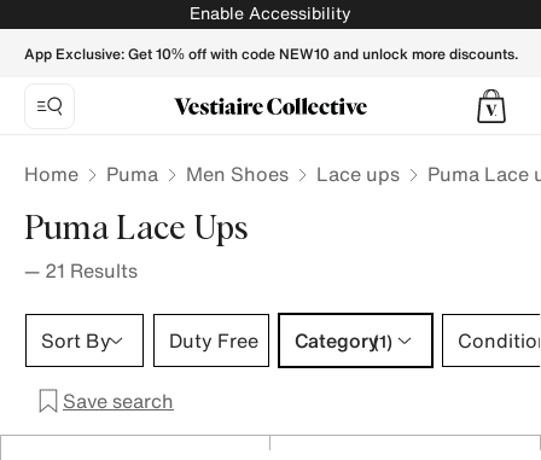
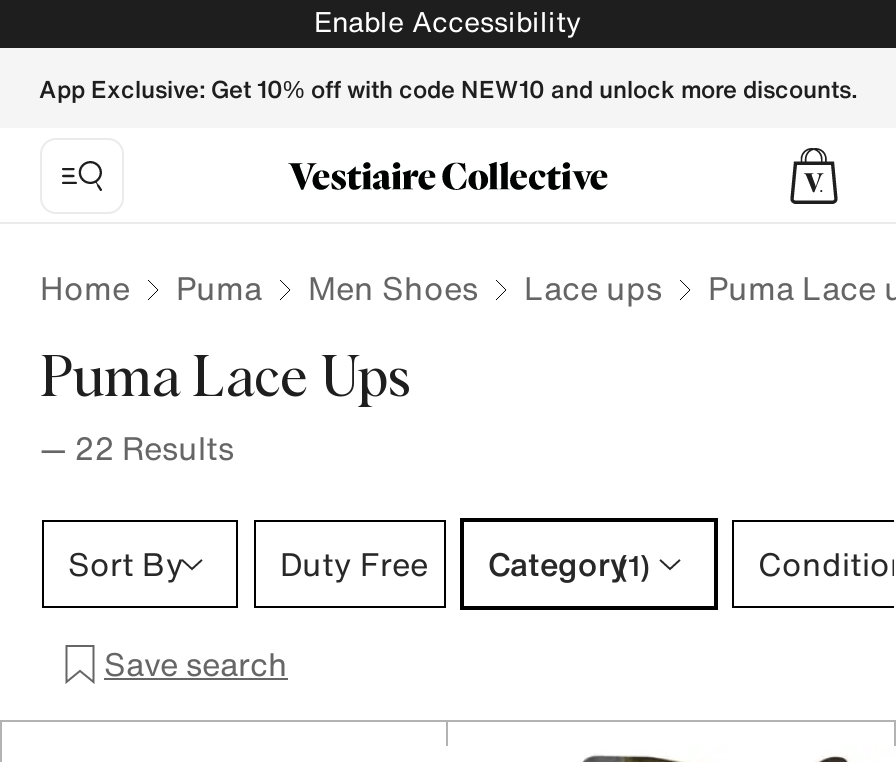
- — 21 Results
+ — 22 Results
